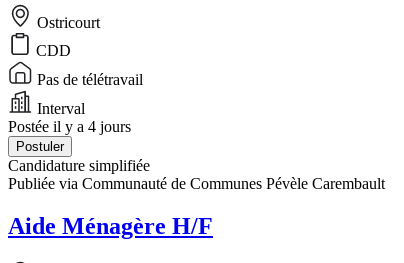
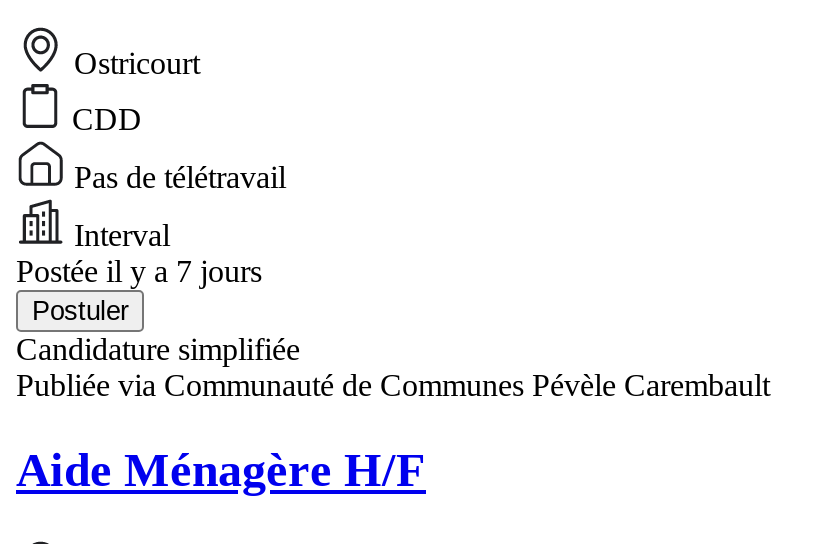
- Postée il y a 4 jours
+ Postée il y a 7 jours
